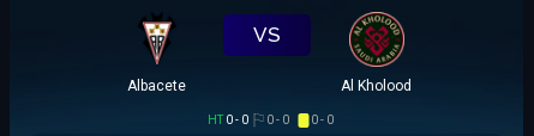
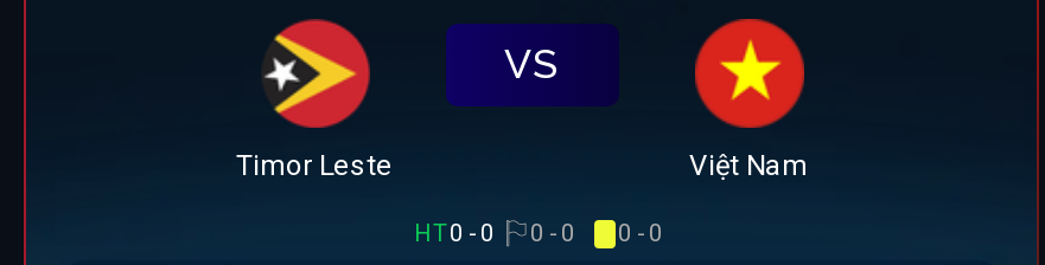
- [image]
- Albacete
+ [image]
+ Timor Leste

- [image]
- Al Kholood
+ [image]
+ Việt Nam
